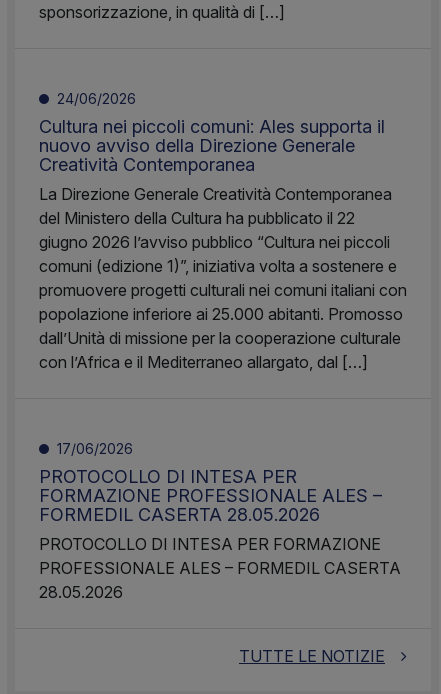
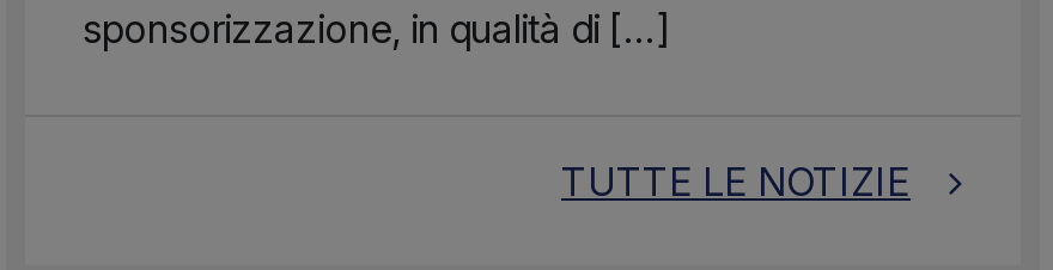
- 24/06/2026
- Cultura nei piccoli comuni: Ales supporta il
- nuovo avviso della Direzione Generale
- Creatività Contemporanea
- La Direzione Generale Creatività Contemporanea
- del Ministero della Cultura ha pubblicato il 22
- giugno 2026 l’avviso pubblico “Cultura nei piccoli
- comuni (edizione 1)”, iniziativa volta a sostenere e
- promuovere progetti culturali nei comuni italiani con
- popolazione inferiore ai 25.000 abitanti. Promosso
- dall’Unità di missione per la cooperazione culturale
- con l’Africa e il Mediterraneo allargato, dal […]

- 17/06/2026
- PROTOCOLLO DI INTESA PER
- FORMAZIONE PROFESSIONALE ALES –
- FORMEDIL CASERTA 28.05.2026
- PROTOCOLLO DI INTESA PER FORMAZIONE
- PROFESSIONALE ALES – FORMEDIL CASERTA
- 28.05.2026
